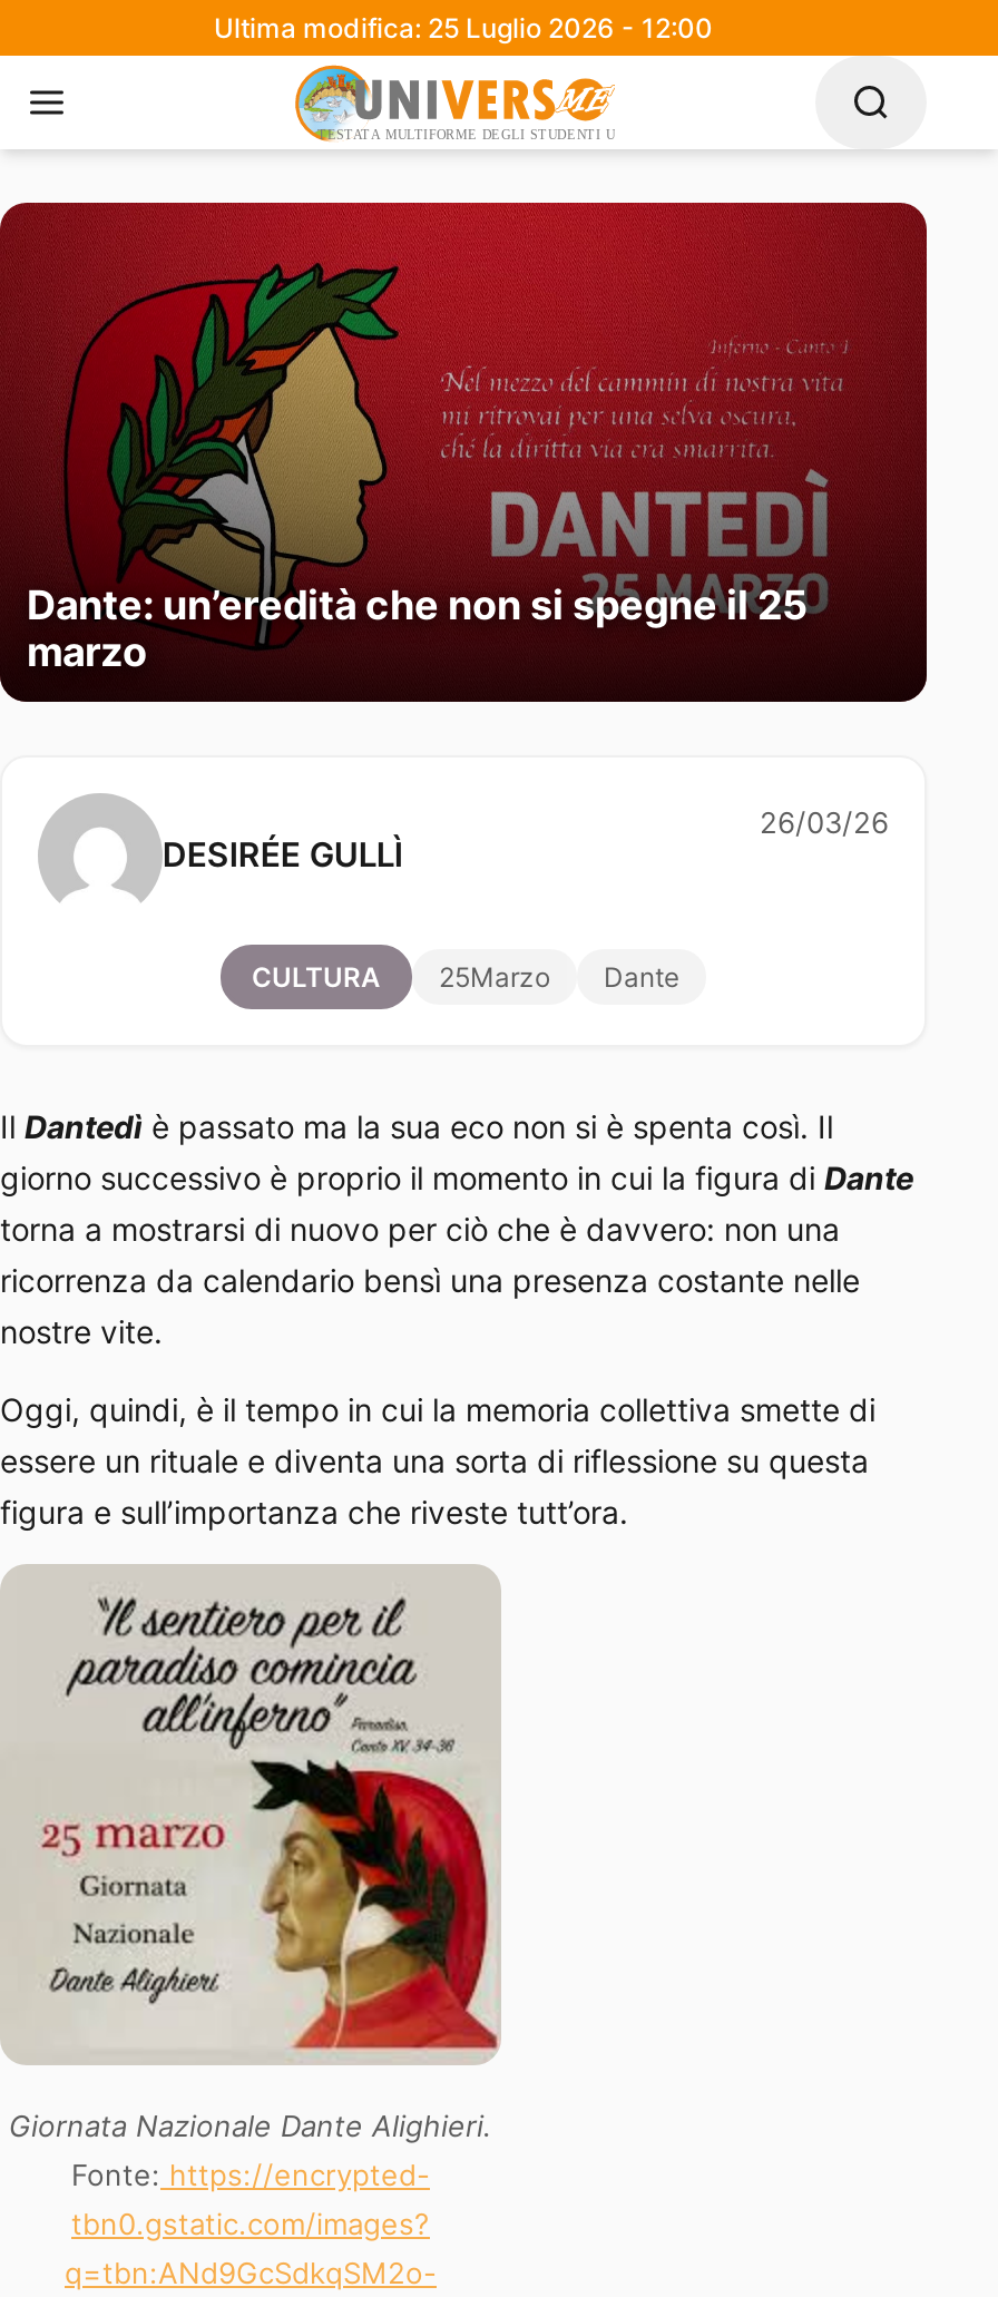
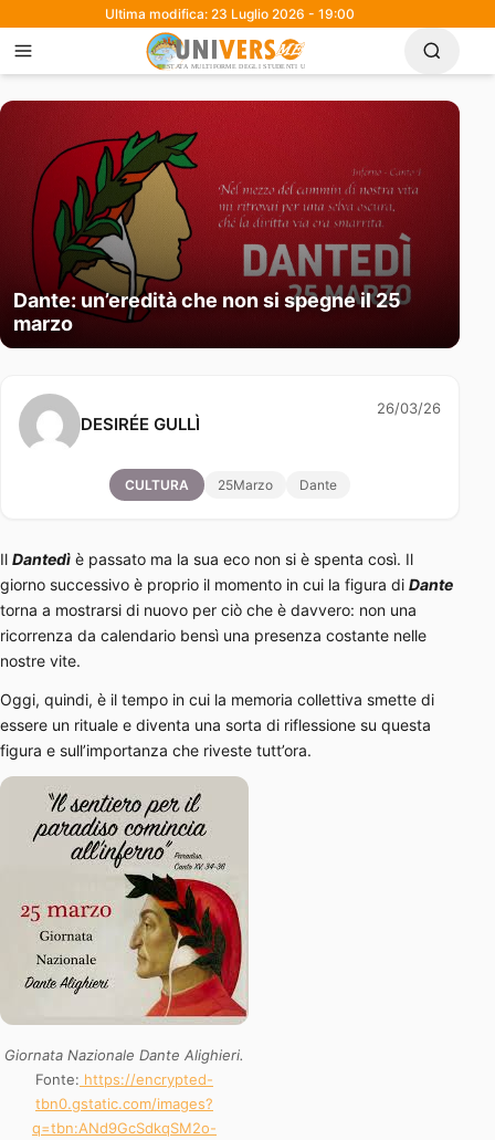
- Ultima modifica: 25 Luglio 2026 - 12:00
+ Ultima modifica: 23 Luglio 2026 - 19:00
